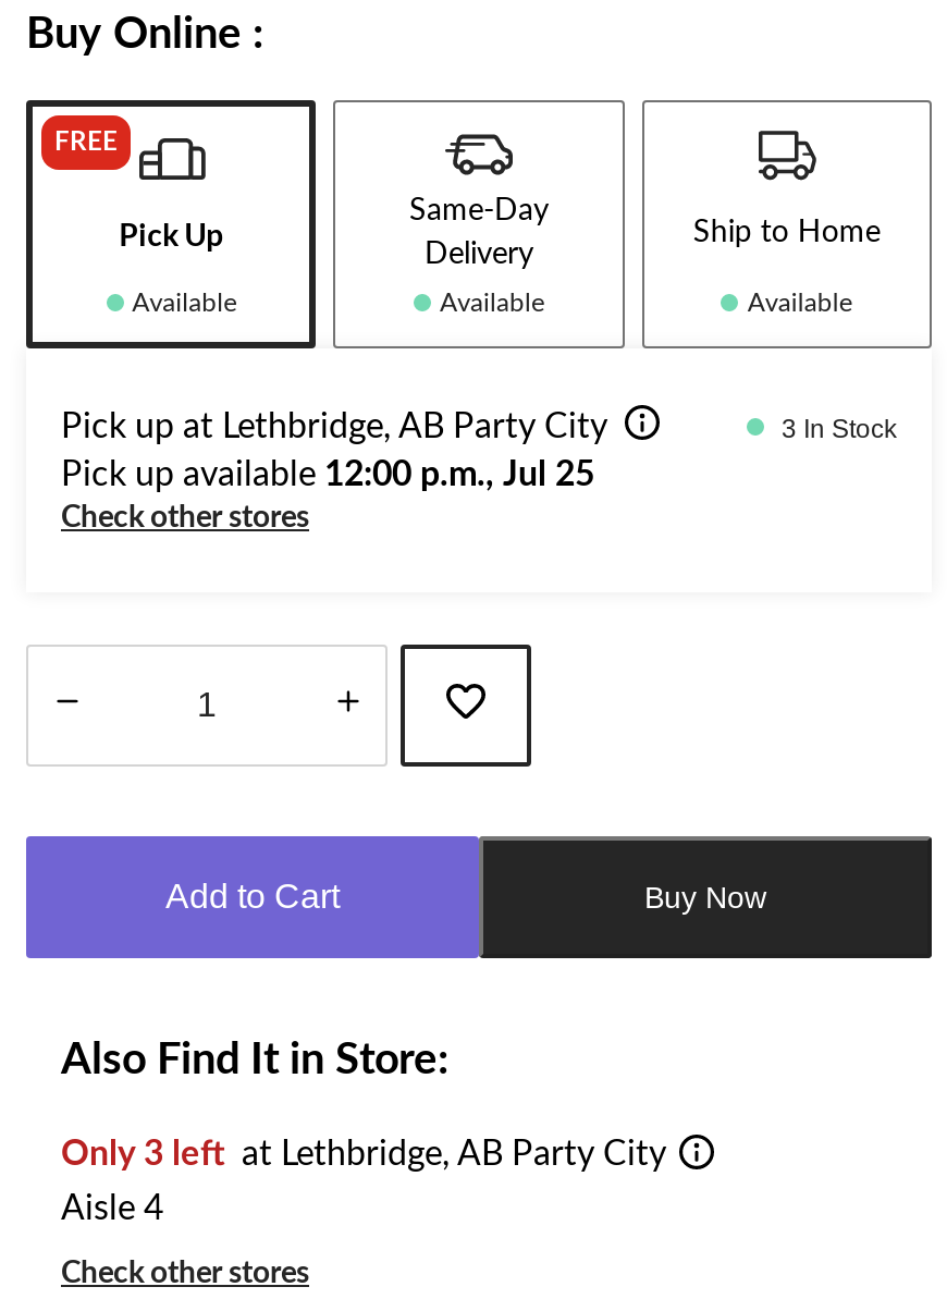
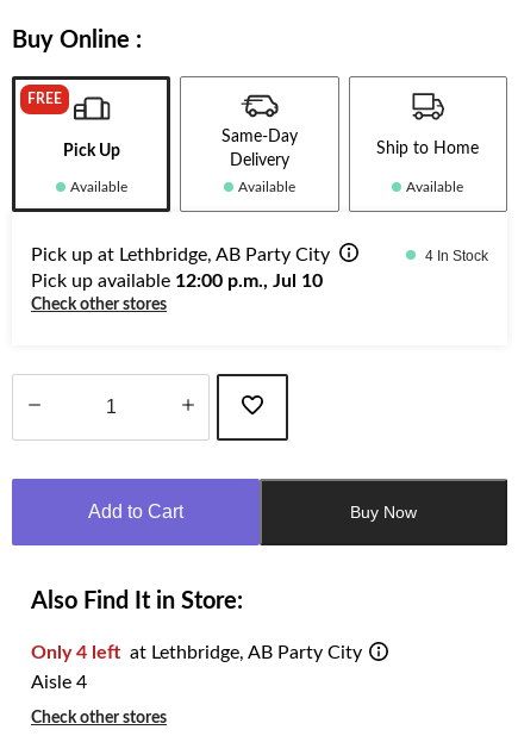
- 3 In Stock
+ 4 In Stock

- Pick up available 12:00 p.m., Jul 25
+ Pick up available 12:00 p.m., Jul 10

- Only 3 left at Lethbridge, AB Party City
+ Only 4 left at Lethbridge, AB Party City
